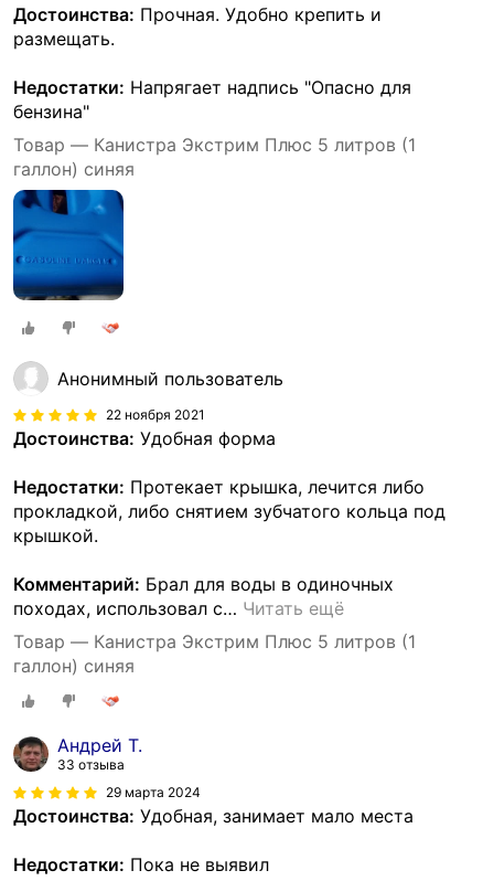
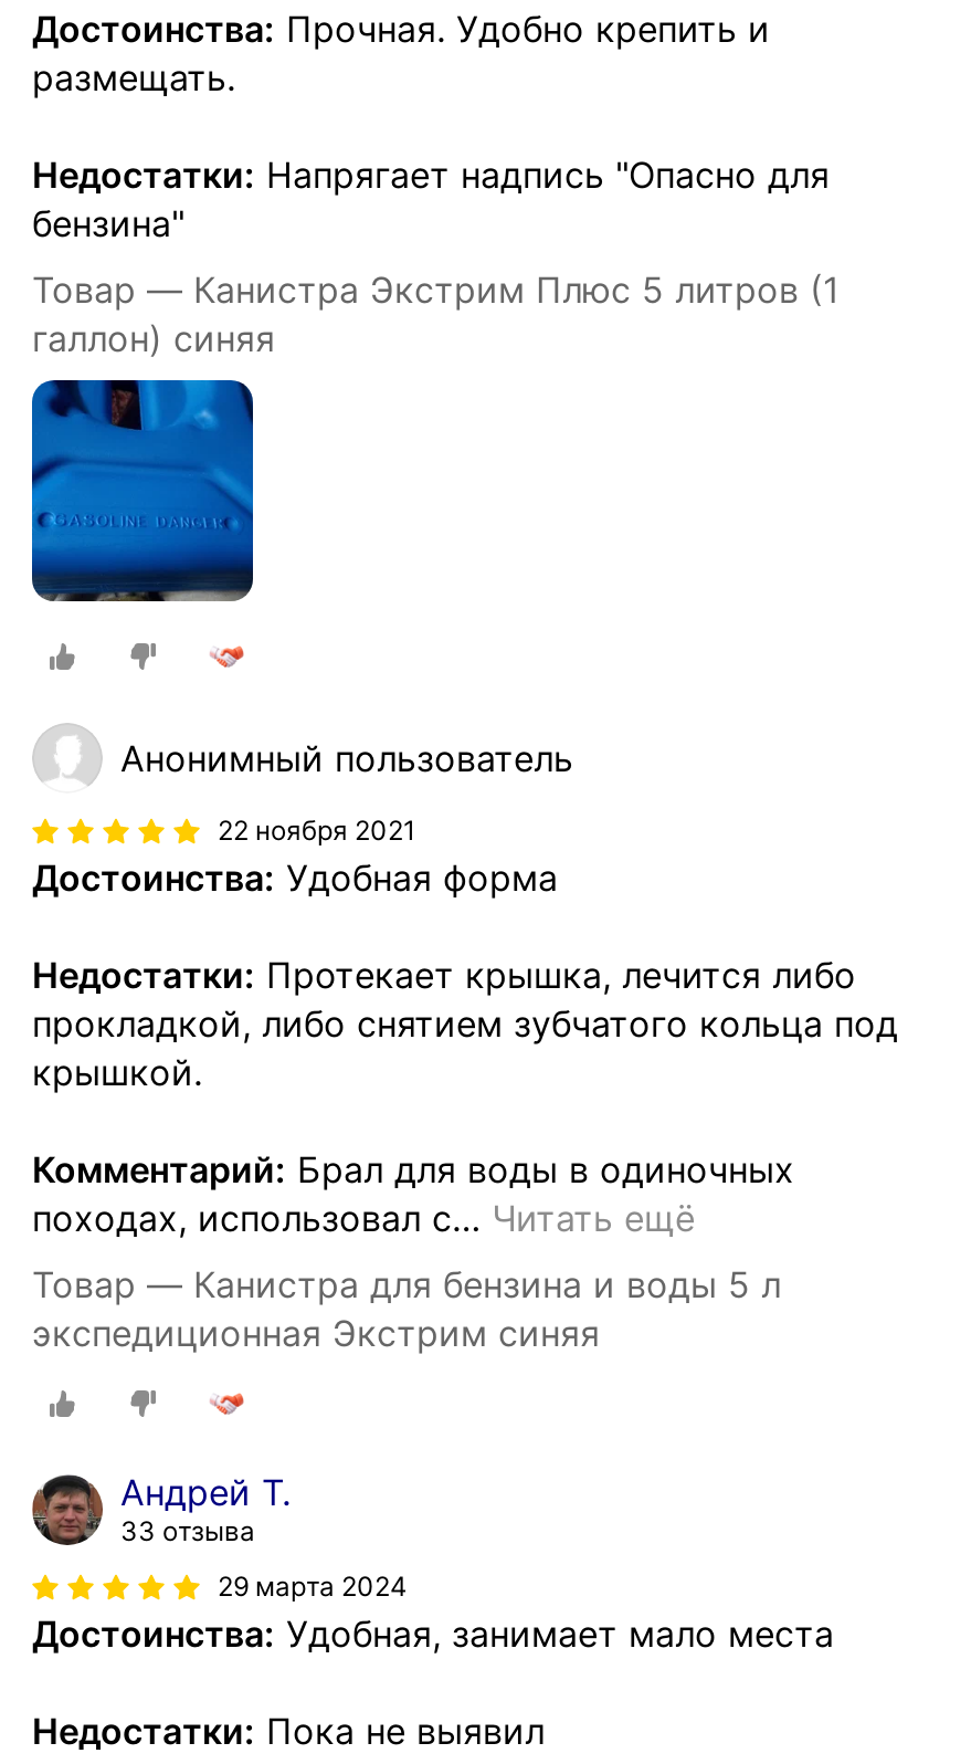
- Товар — Канистра Экстрим Плюс 5 литров (1
- галлон) синяя
+ Товар — Канистра для бензина и воды 5 л
+ экспедиционная Экстрим синяя
